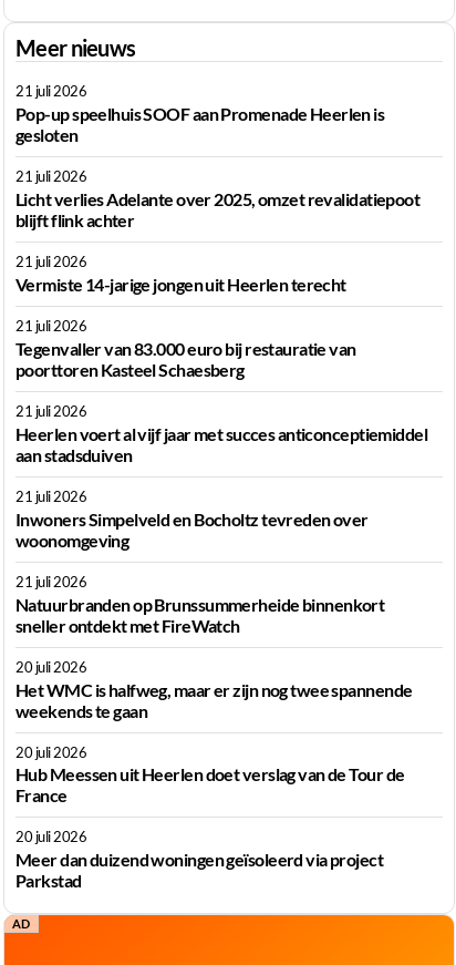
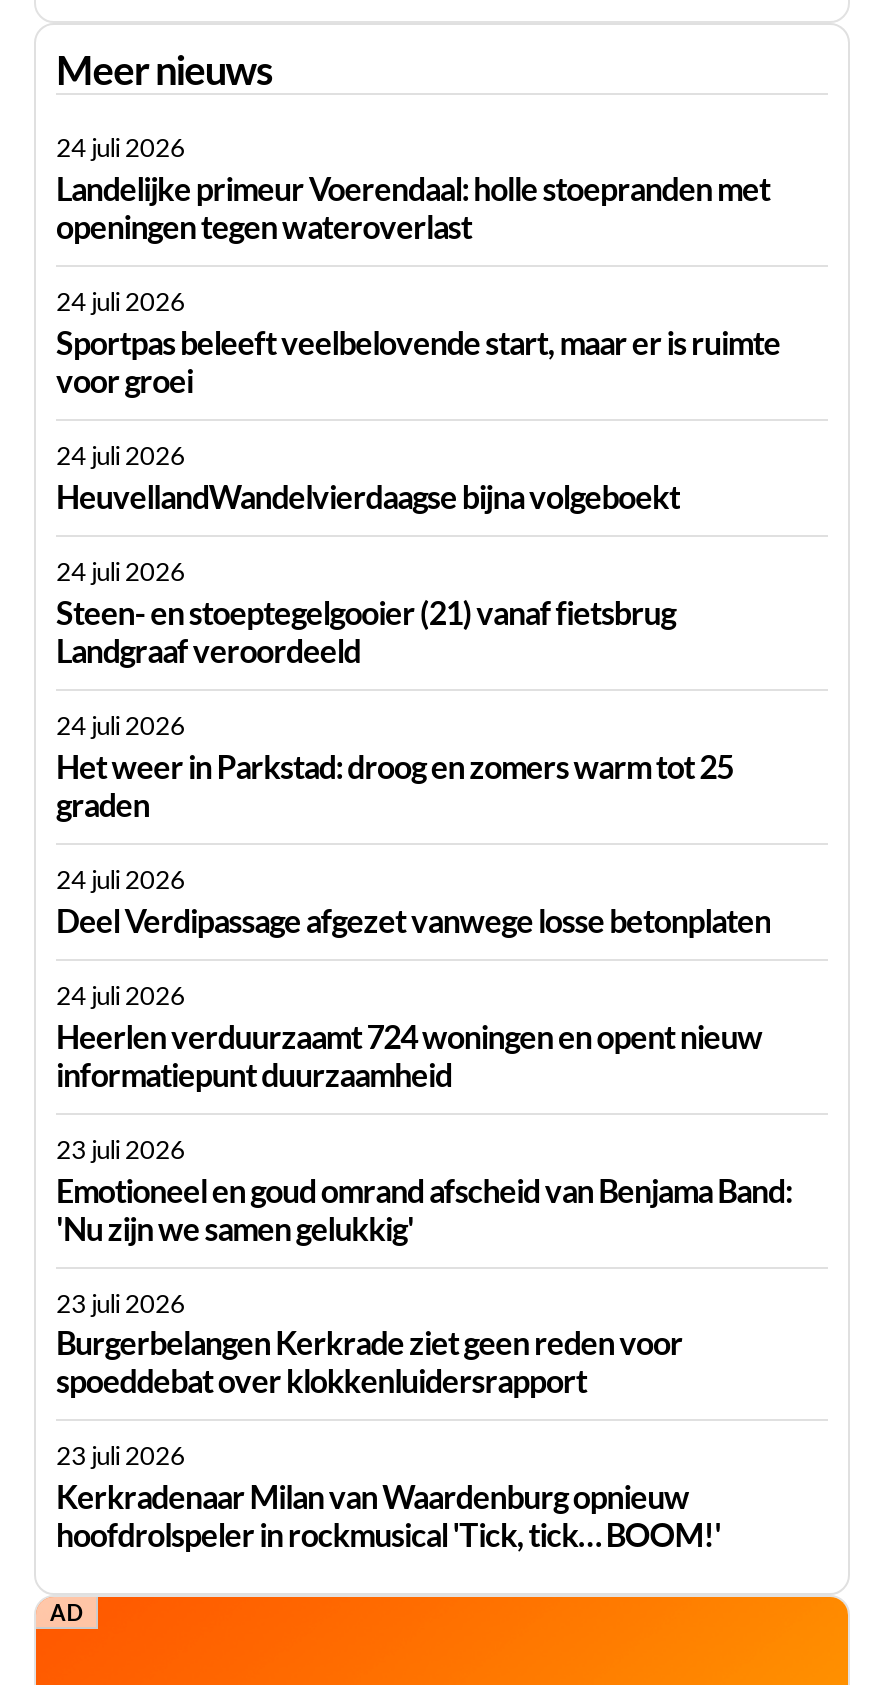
- 21 juli 2026
- Pop-up speelhuis SOOF aan Promenade Heerlen is
- gesloten
+ 24 juli 2026
+ Landelijke primeur Voerendaal: holle stoepranden met
+ openingen tegen wateroverlast

- 21 juli 2026
- Licht verlies Adelante over 2025, omzet revalidatiepoot
- blijft flink achter
+ 24 juli 2026
+ Sportpas beleeft veelbelovende start, maar er is ruimte
+ voor groei

- 21 juli 2026
- Vermiste 14-jarige jongen uit Heerlen terecht
+ 24 juli 2026
+ HeuvellandWandelvierdaagse bijna volgeboekt

- 21 juli 2026
- Tegenvaller van 83.000 euro bij restauratie van
- poorttoren Kasteel Schaesberg
+ 24 juli 2026
+ Steen- en stoeptegelgooier (21) vanaf fietsbrug
+ Landgraaf veroordeeld

- 21 juli 2026
- Heerlen voert al vijf jaar met succes anticonceptiemiddel
- aan stadsduiven
+ 24 juli 2026
+ Het weer in Parkstad: droog en zomers warm tot 25
+ graden

- 21 juli 2026
- Inwoners Simpelveld en Bocholtz tevreden over
- woonomgeving
+ 24 juli 2026
+ Deel Verdipassage afgezet vanwege losse betonplaten

- 21 juli 2026
- Natuurbranden op Brunssummerheide binnenkort
- sneller ontdekt met FireWatch
+ 24 juli 2026
+ Heerlen verduurzaamt 724 woningen en opent nieuw
+ informatiepunt duurzaamheid

- 20 juli 2026
- Het WMC is halfweg, maar er zijn nog twee spannende
- weekends te gaan
+ 23 juli 2026
+ Emotioneel en goud omrand afscheid van Benjama Band:
+ 'Nu zijn we samen gelukkig'

- 20 juli 2026
- Hub Meessen uit Heerlen doet verslag van de Tour de
- France
+ 23 juli 2026
+ Burgerbelangen Kerkrade ziet geen reden voor
+ spoeddebat over klokkenluidersrapport

- 20 juli 2026
- Meer dan duizend woningen geïsoleerd via project
- Parkstad
+ 23 juli 2026
+ Kerkradenaar Milan van Waardenburg opnieuw
+ hoofdrolspeler in rockmusical 'Tick, tick… BOOM!'
